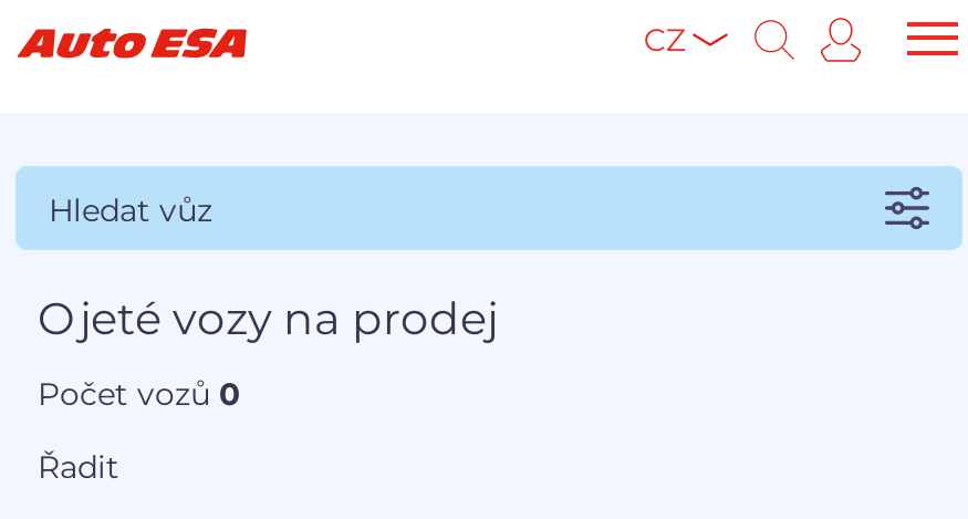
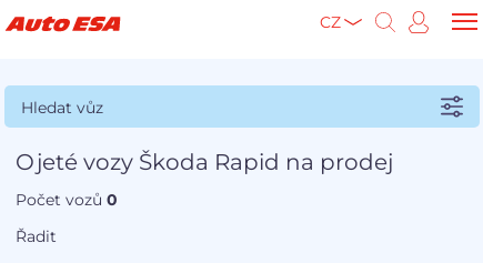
- Ojeté vozy na prodej
+ Ojeté vozy Škoda Rapid na prodej
